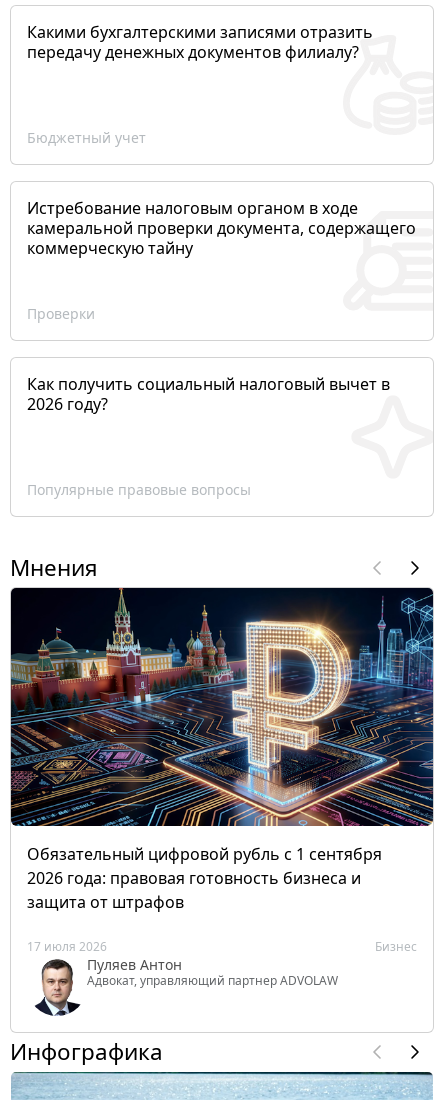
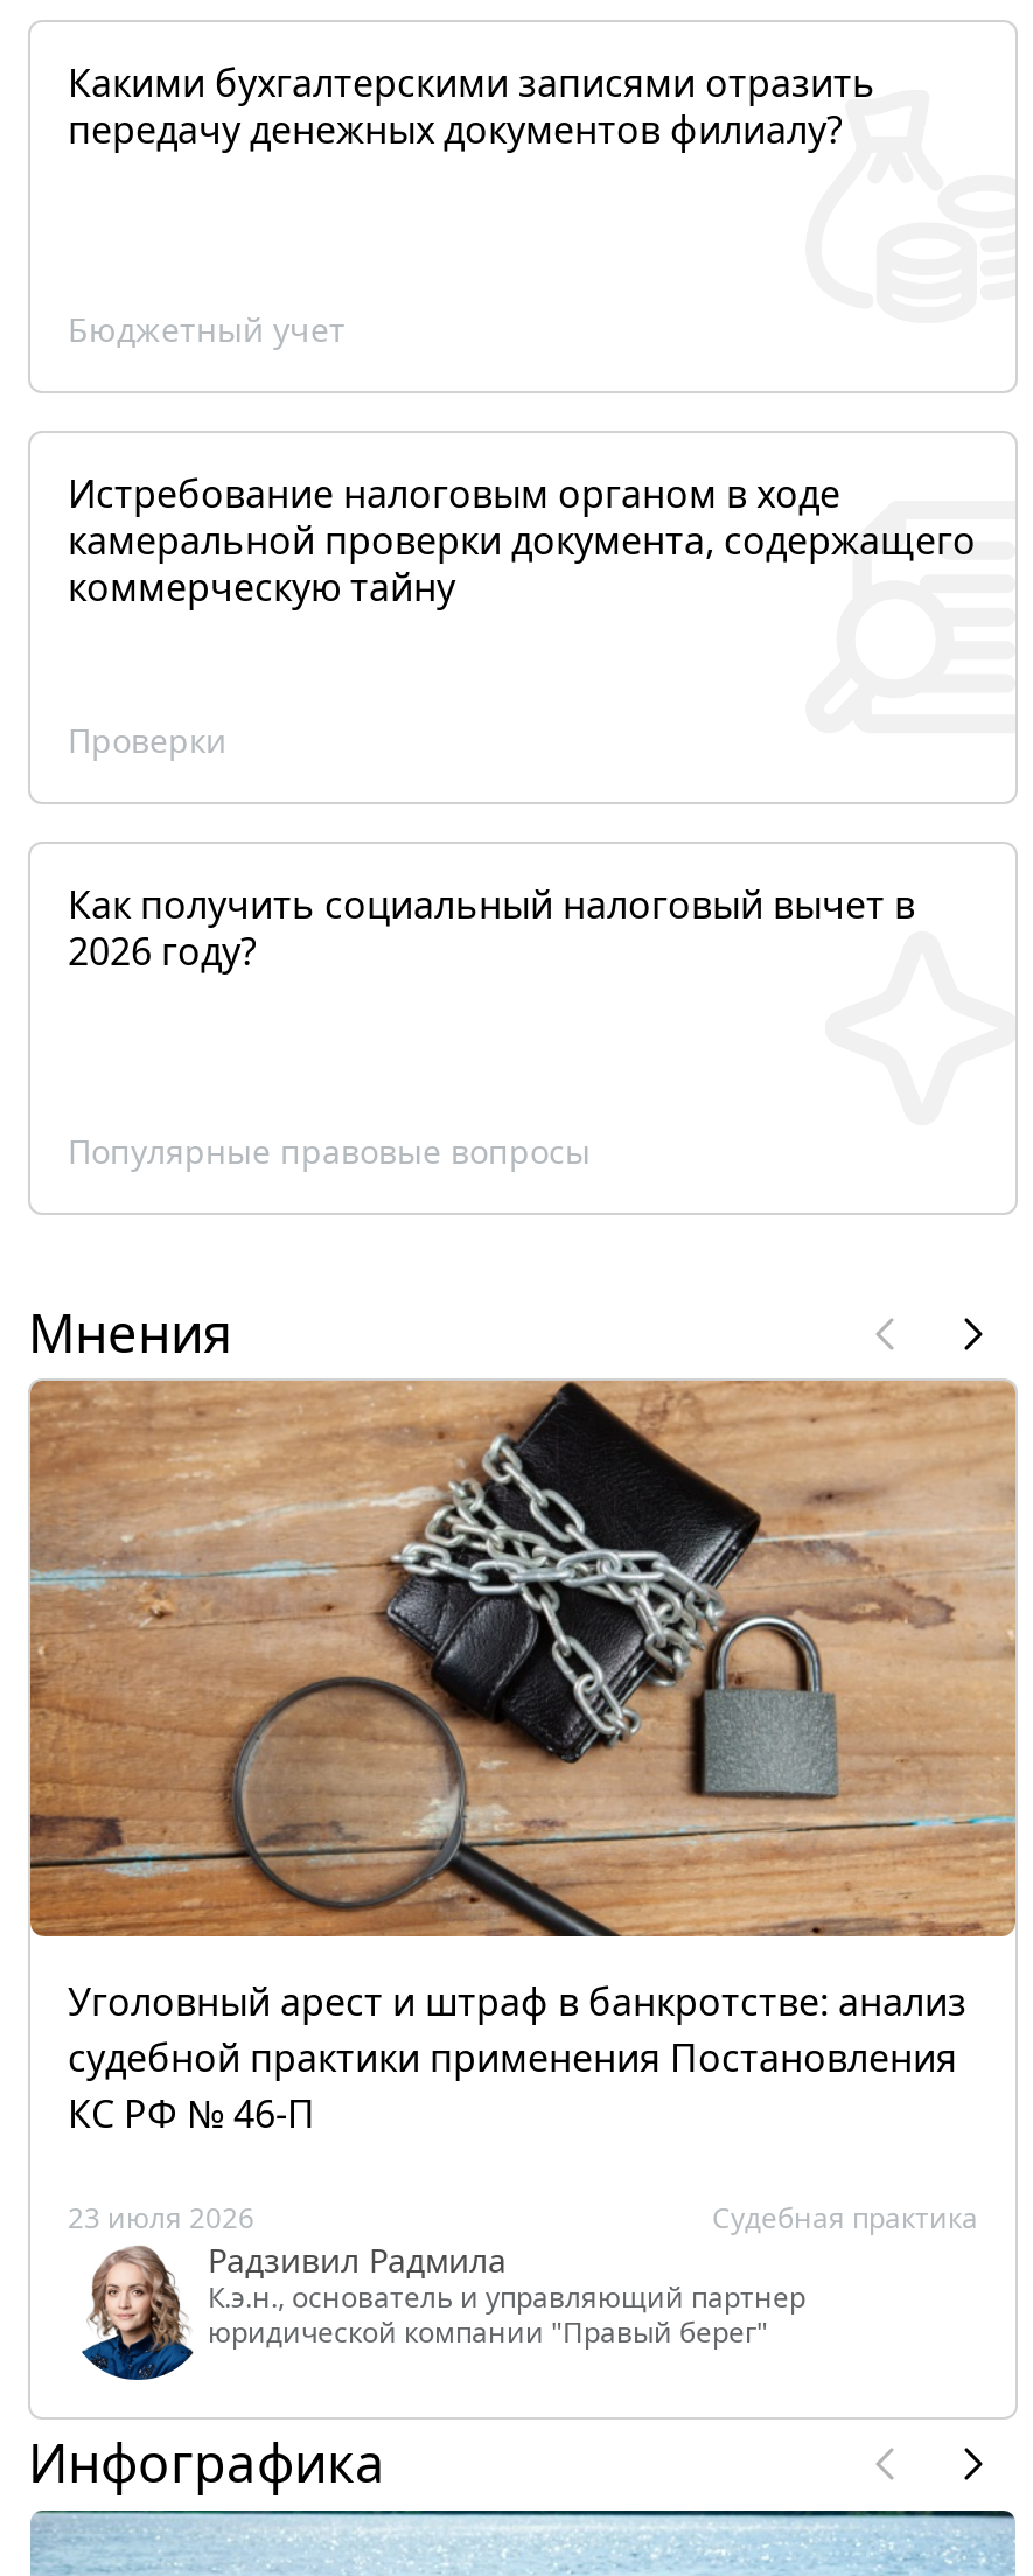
- [image]
- Обязательный цифровой рубль с 1 сентября
- 2026 года: правовая готовность бизнеса и
- защита от штрафов
+ [image]
+ Уголовный арест и штраф в банкротстве: анализ
+ судебной практики применения Постановления
+ КС РФ № 46-П

- [image]
- 17 июля 2026
- Бизнес
- Пуляев Антон
- Адвокат, управляющий партнер ADVOLAW
+ [image]
+ 23 июля 2026
+ Судебная практика
+ Радзивил Радмила
+ К.э.н., основатель и управляющий партнер
+ юридической компании "Правый берег"
